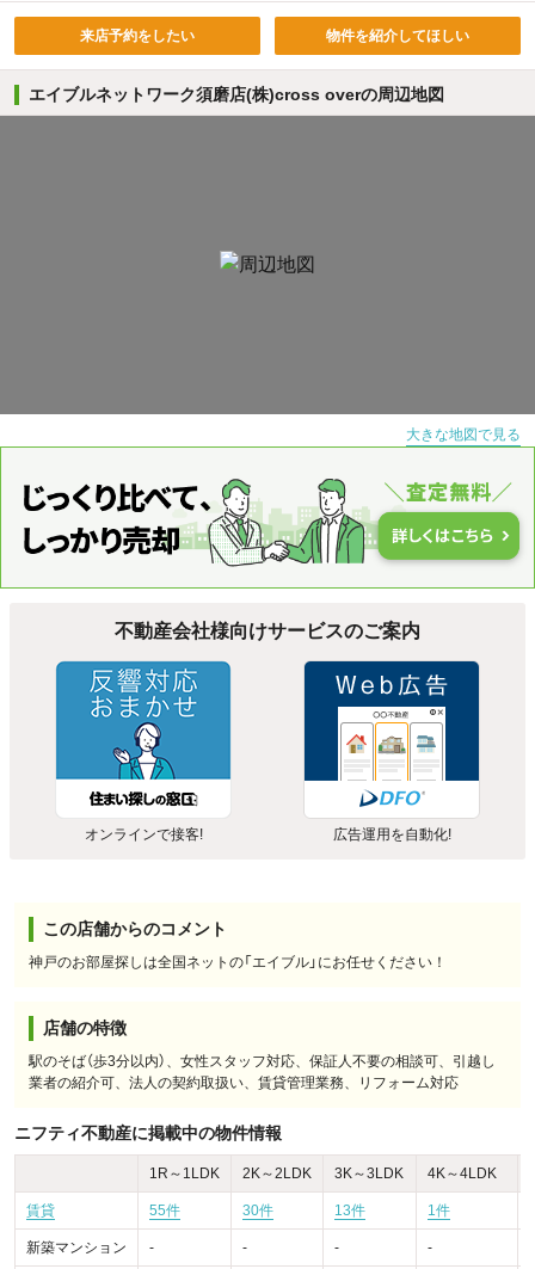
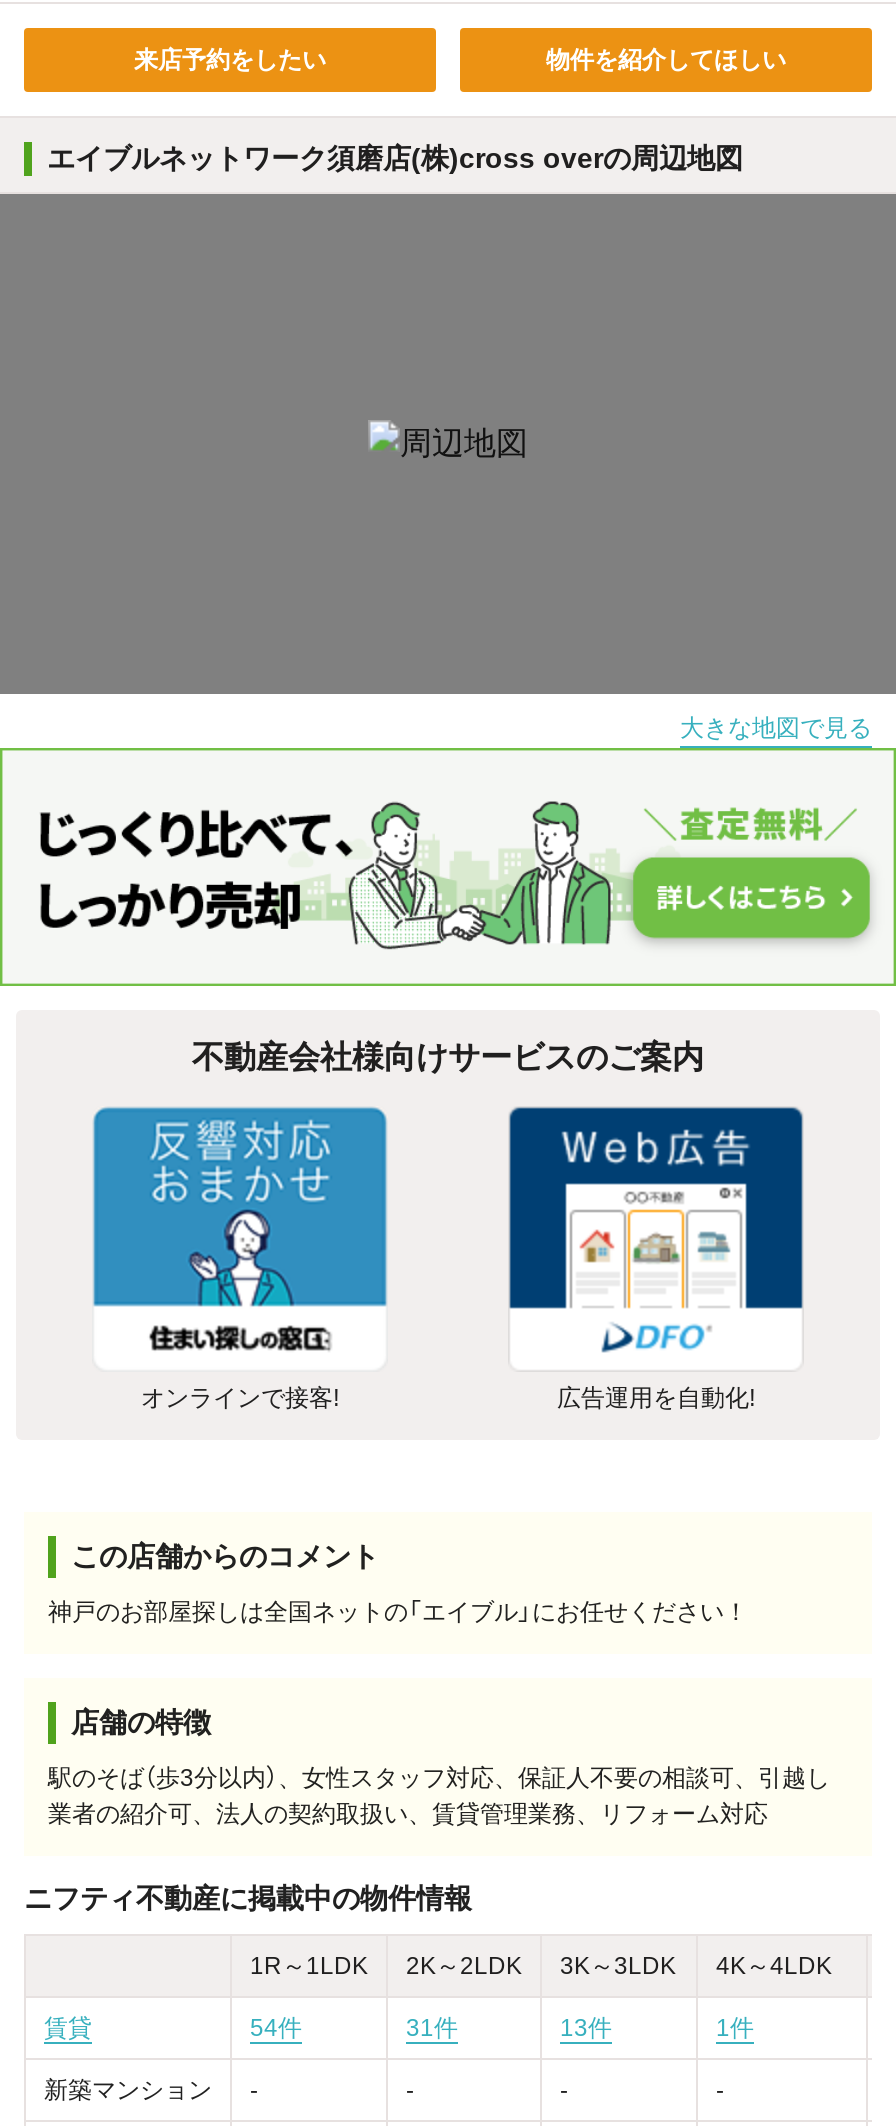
- 55件
+ 54件

- 30件
+ 31件
